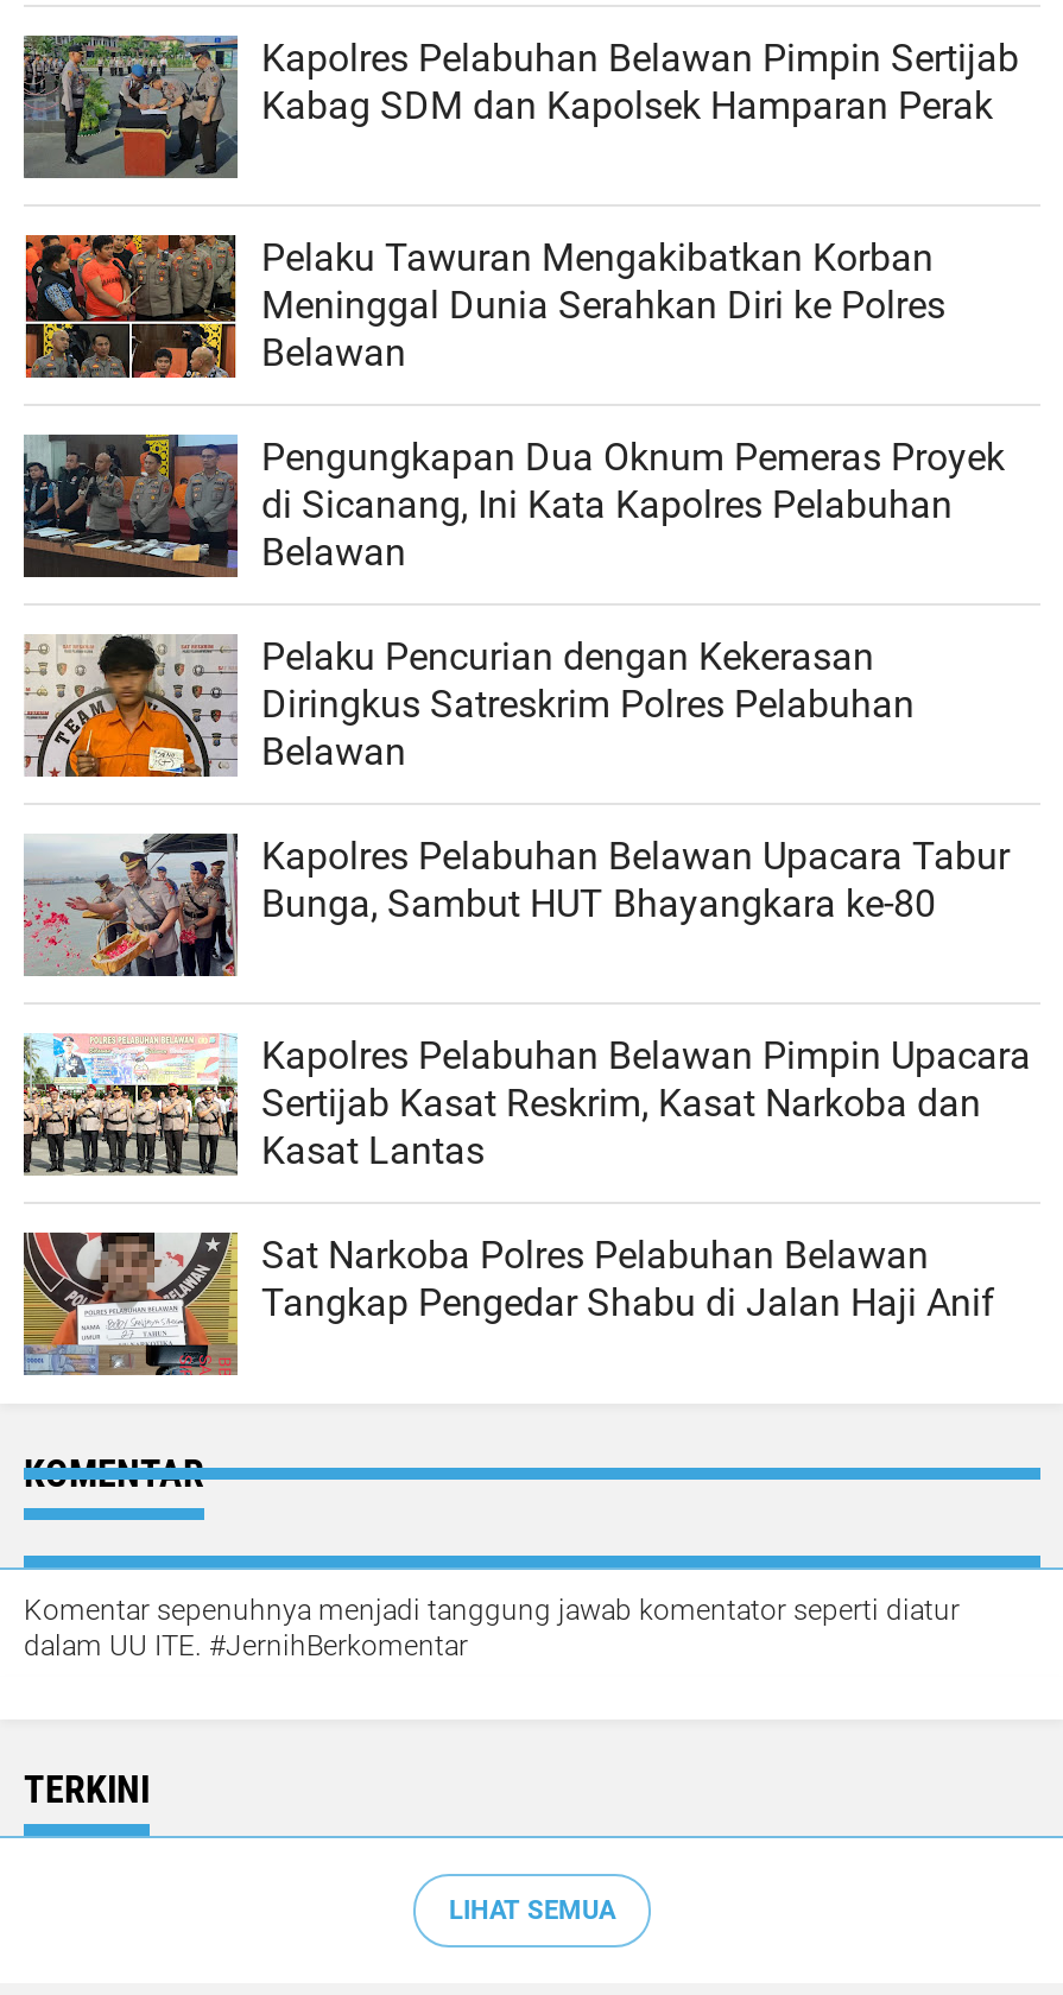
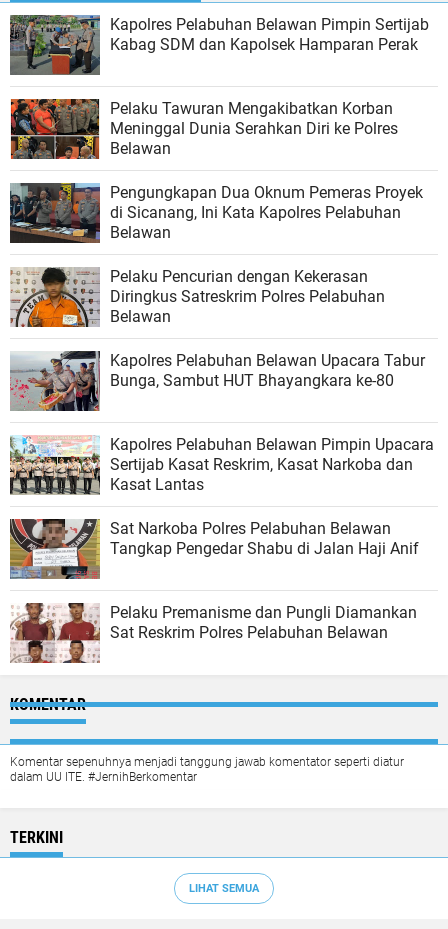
+ [image]
+ Pelaku Premanisme dan Pungli Diamankan
+ Sat Reskrim Polres Pelabuhan Belawan
